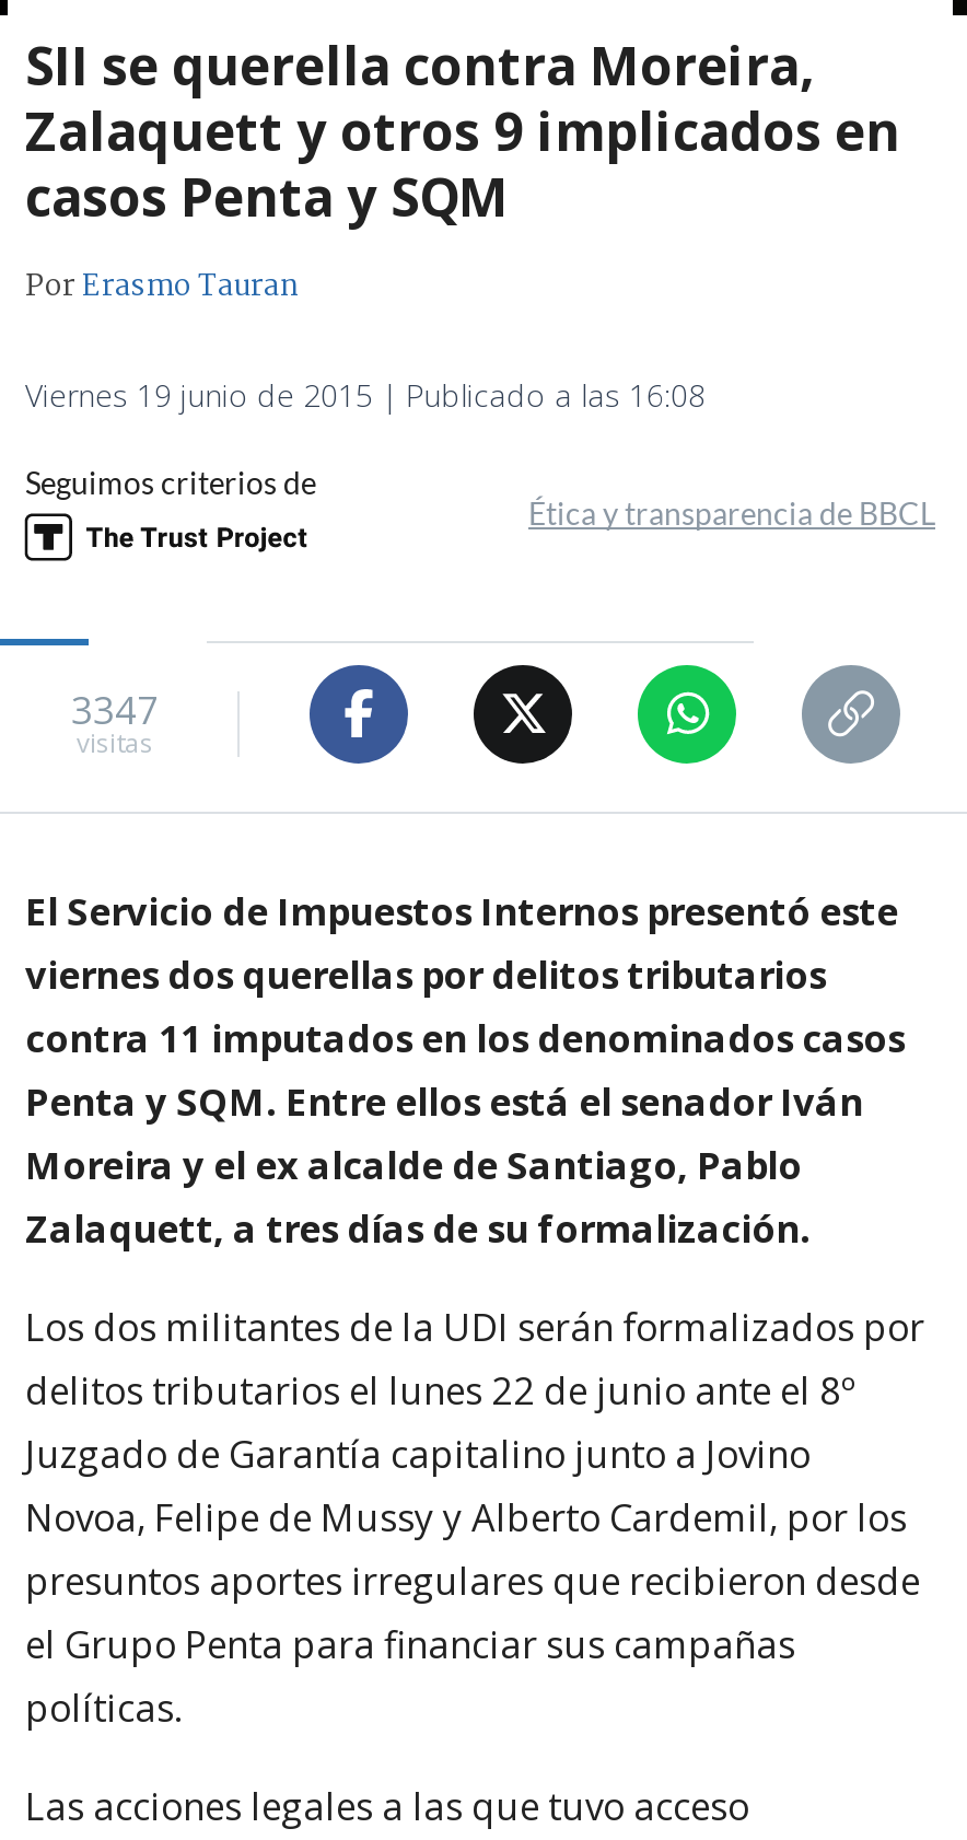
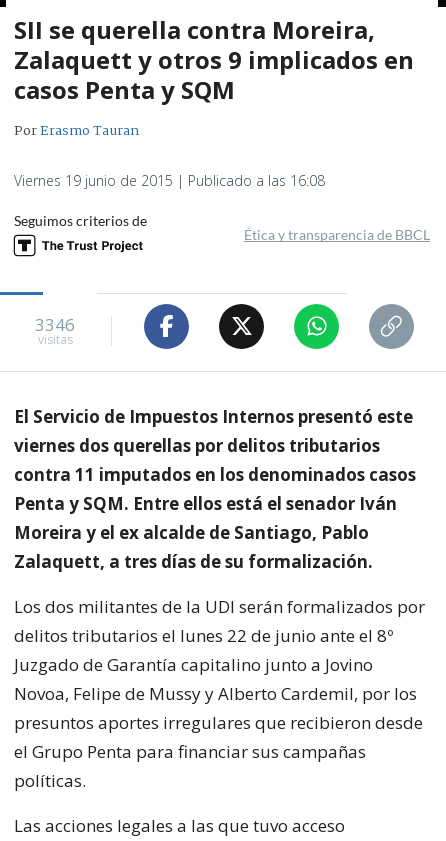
- 3347
+ 3346
